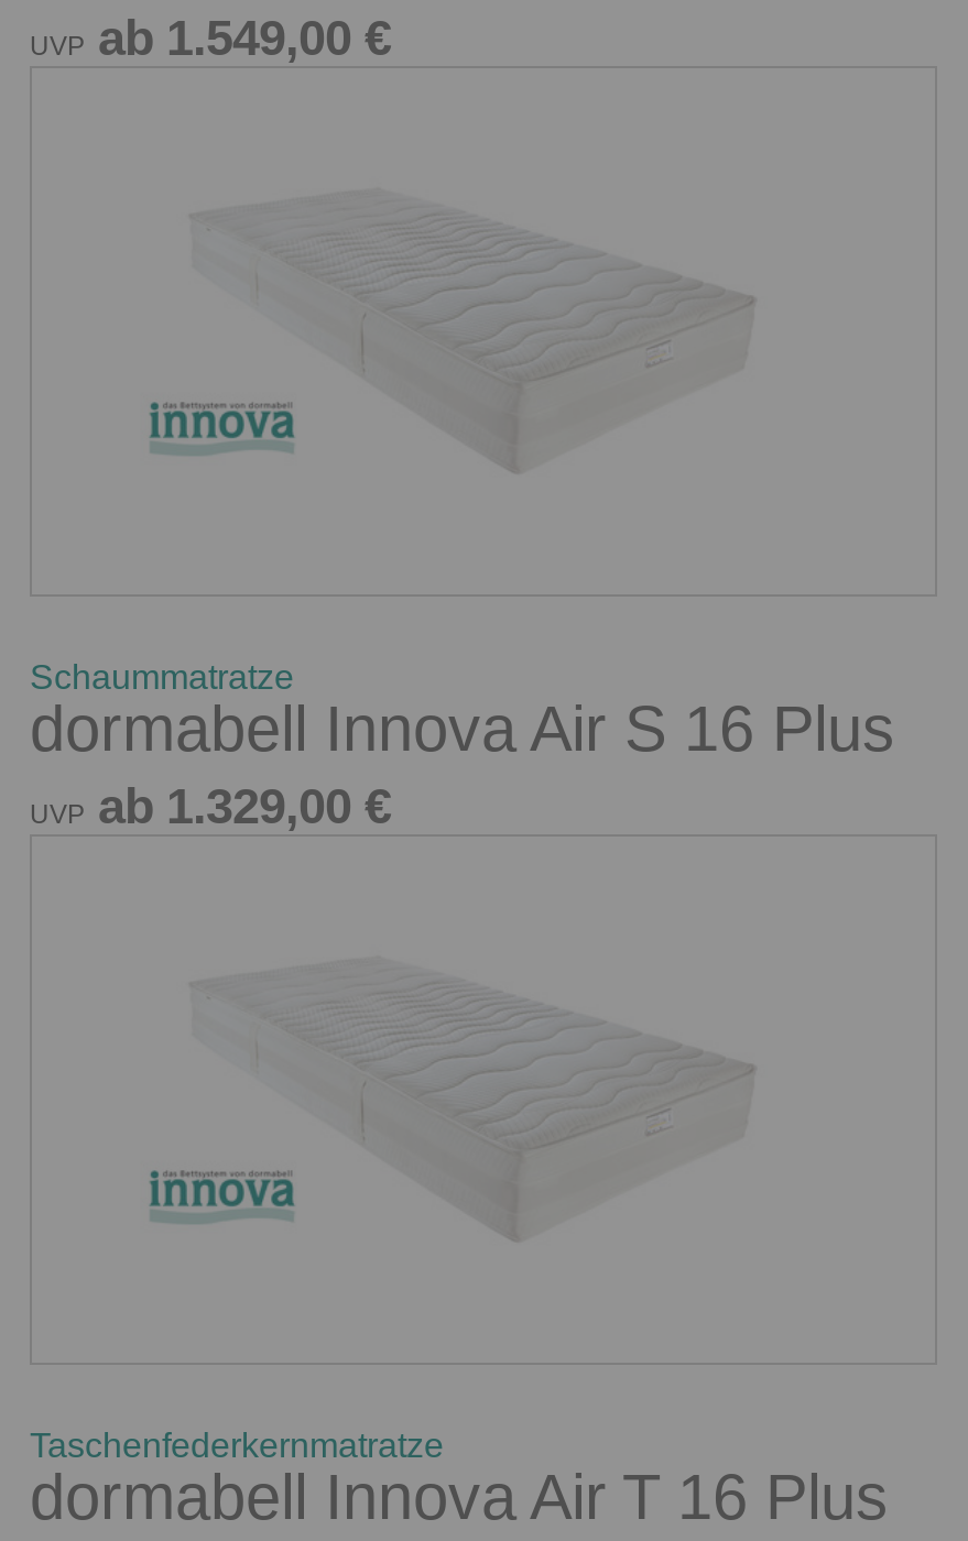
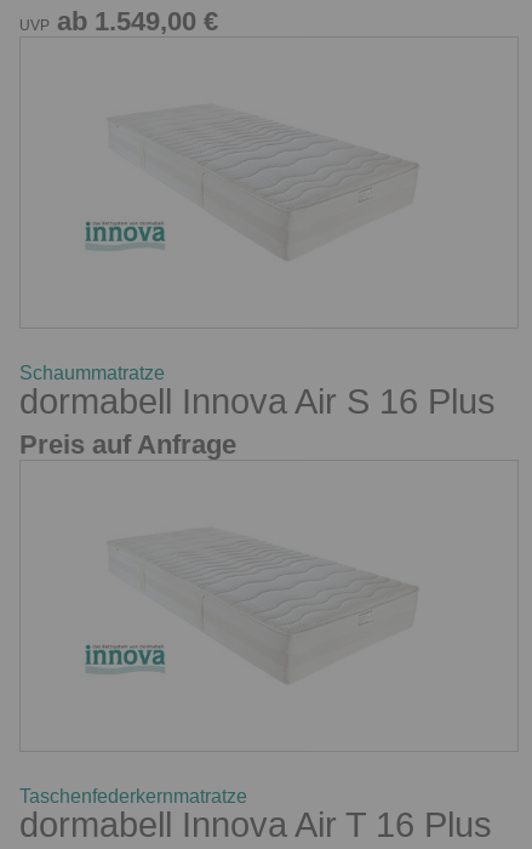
- UVP ab 1.329,00 €
+ Preis auf Anfrage
